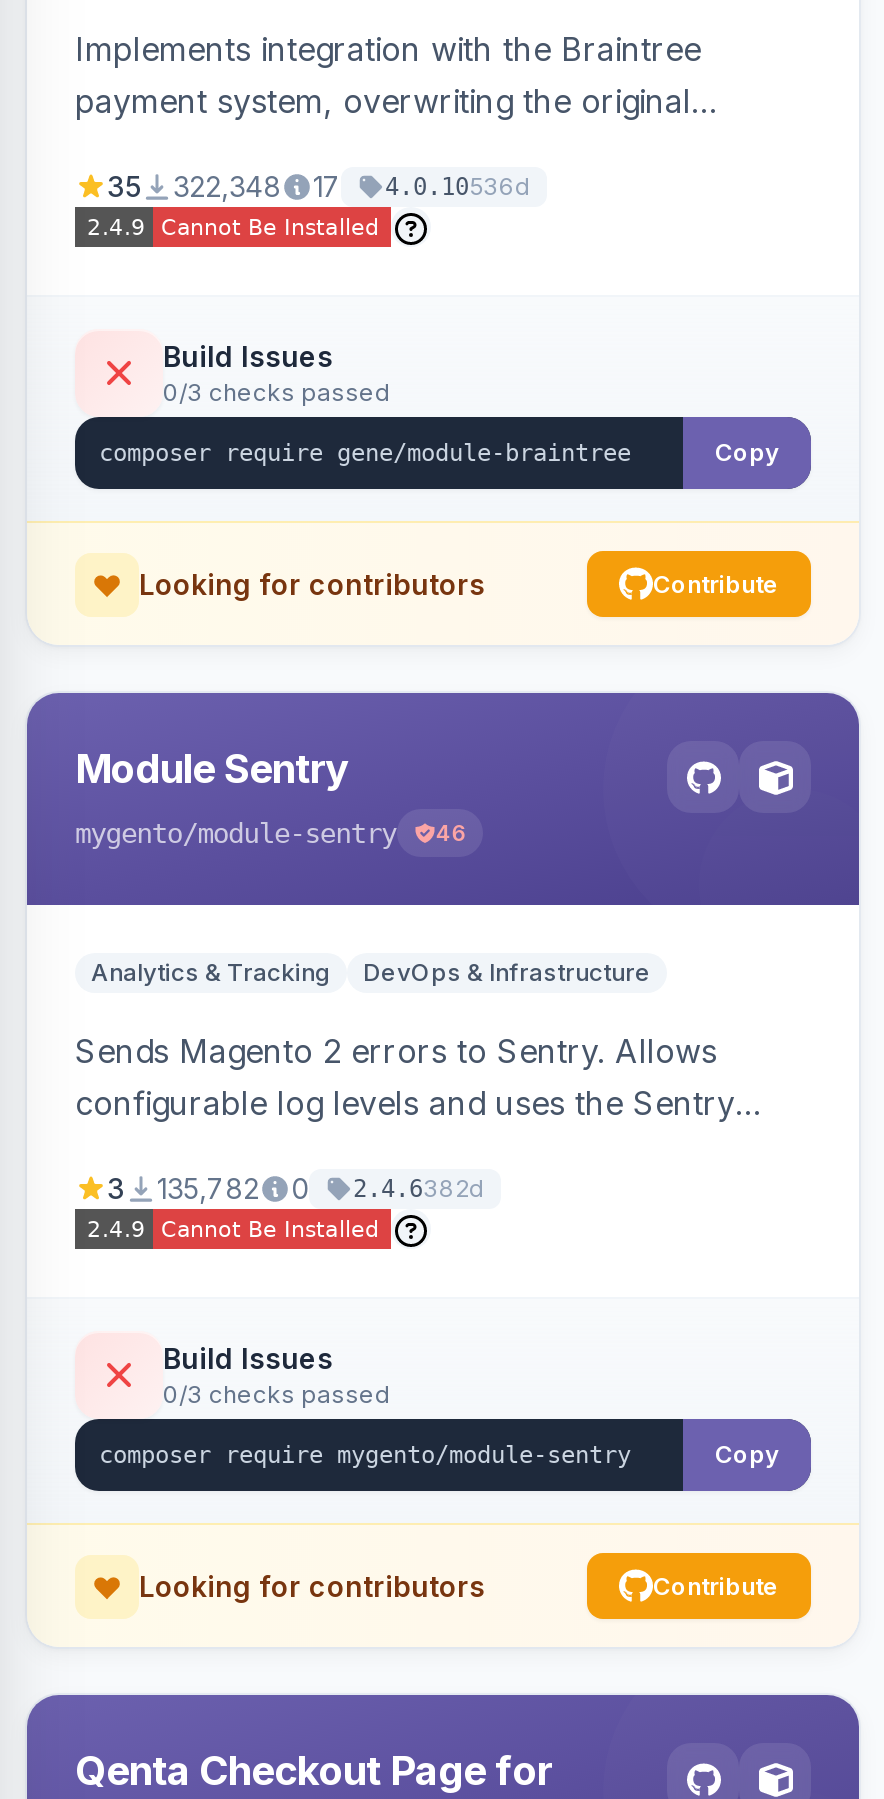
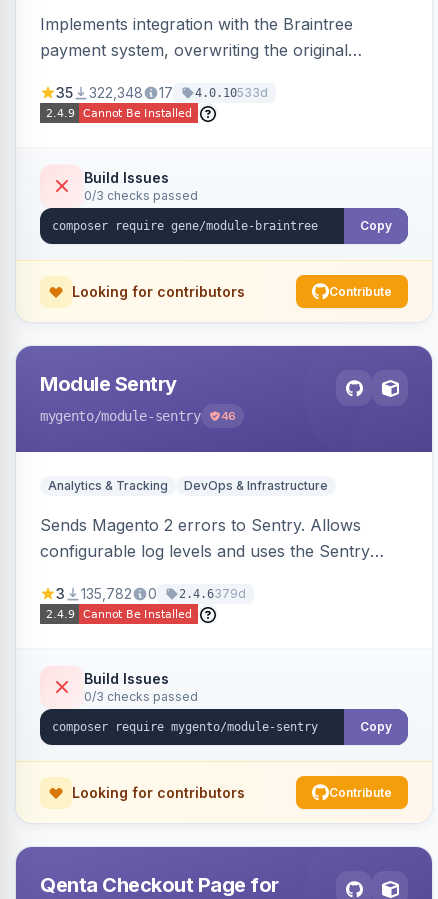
- 4.0.10536d
+ 4.0.10533d

- 3 135,782 0 2.4.6382d
+ 3 135,782 0 2.4.6379d
